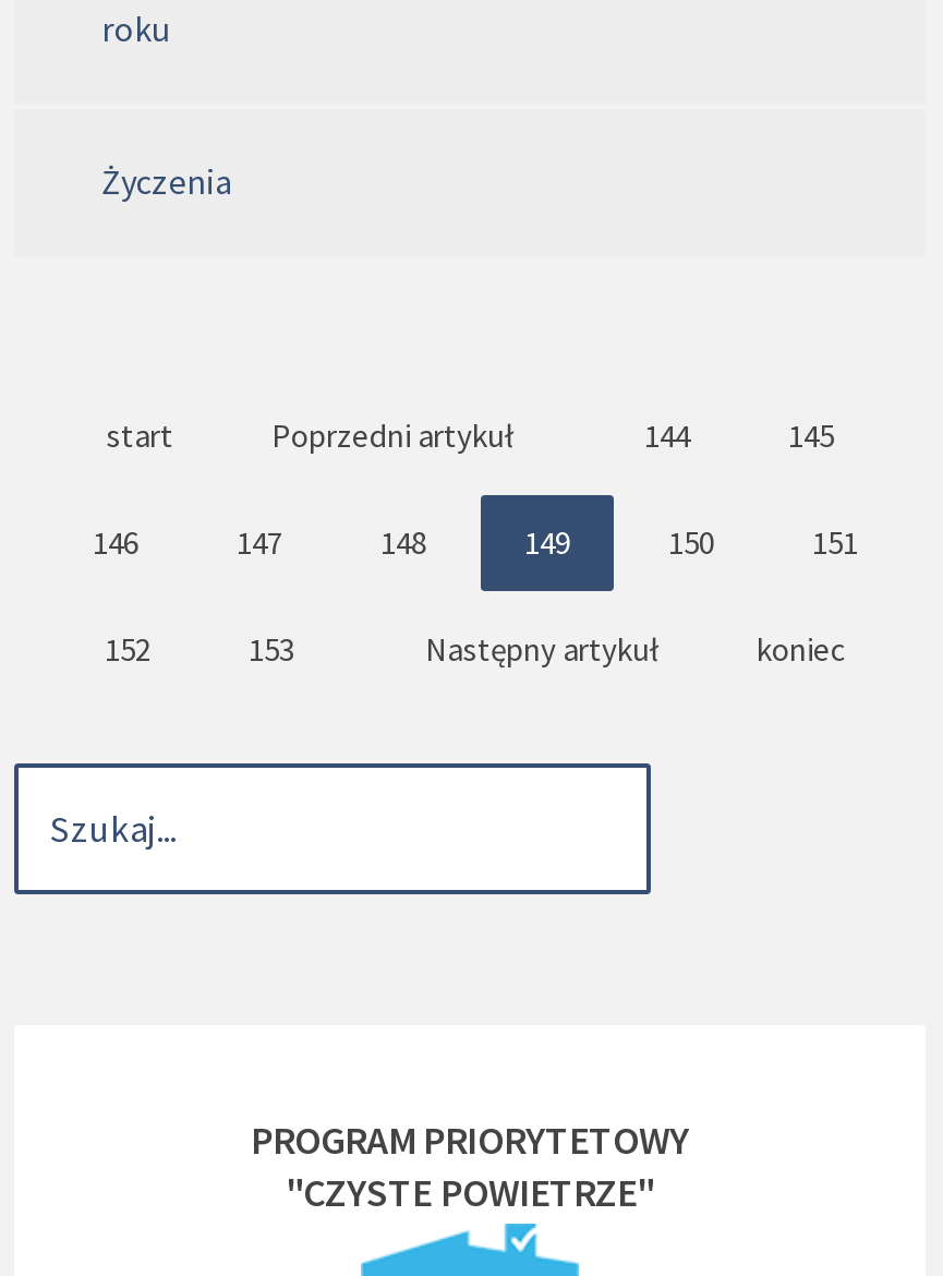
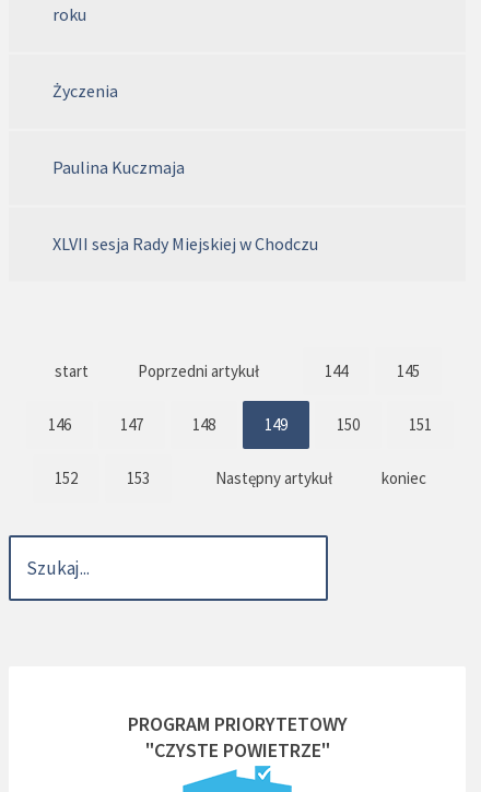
+ Paulina Kuczmaja
+ XLVII sesja Rady Miejskiej w Chodczu
